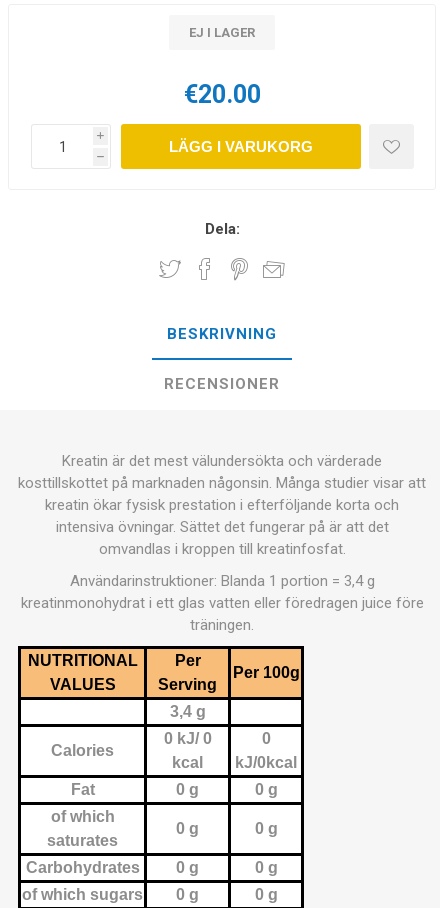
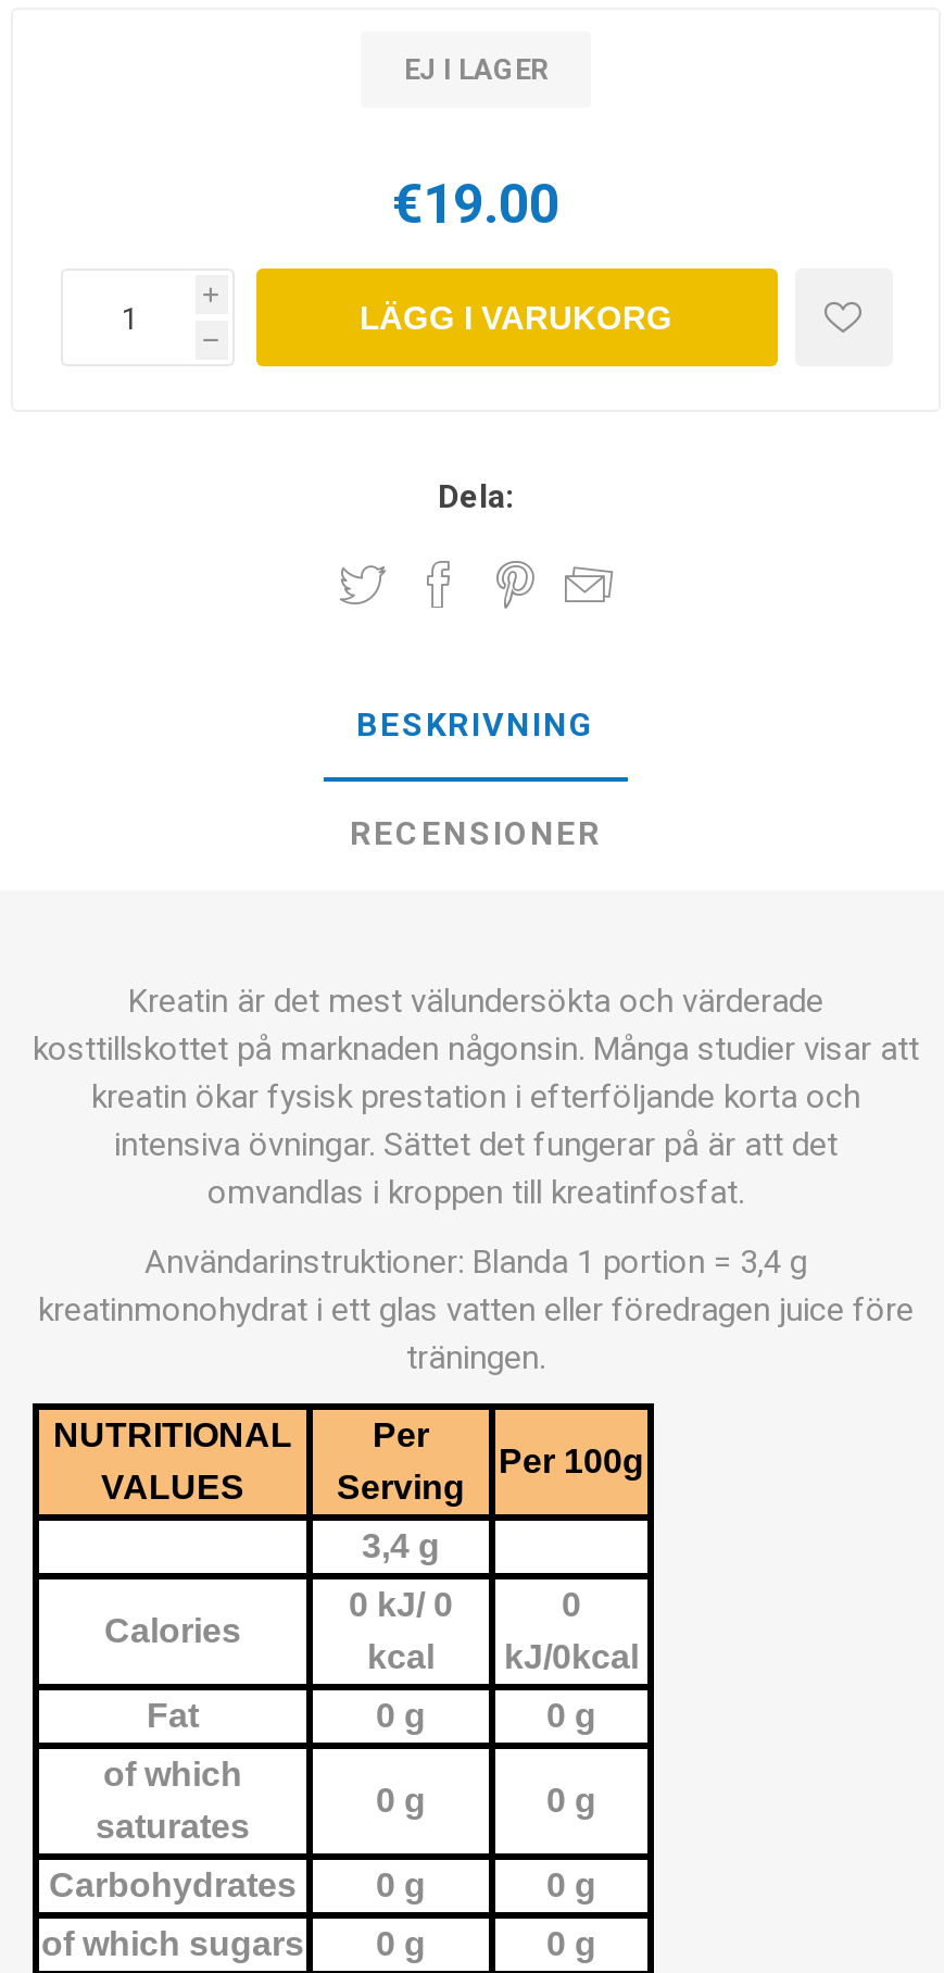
- €20.00
+ €19.00
